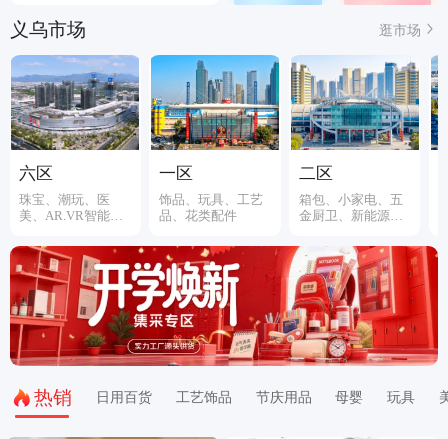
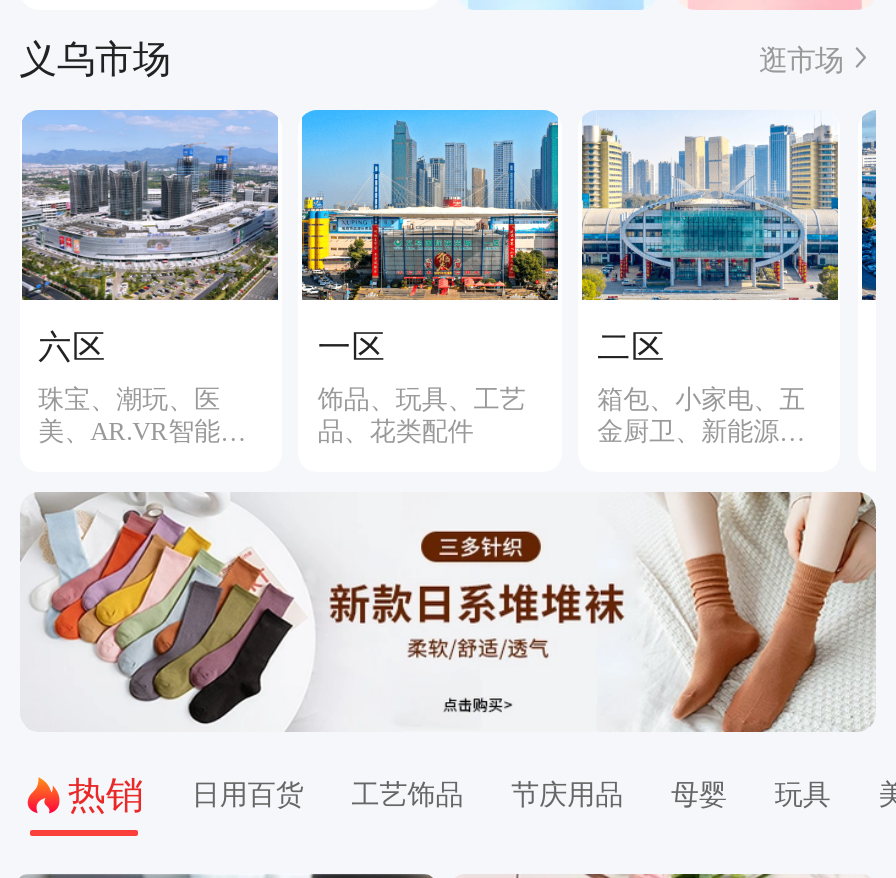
- [image]
+ [image]
